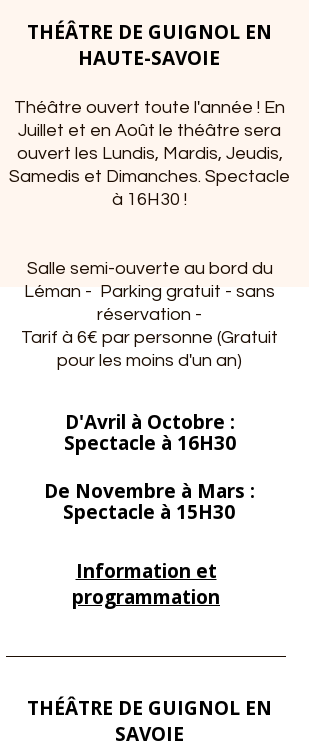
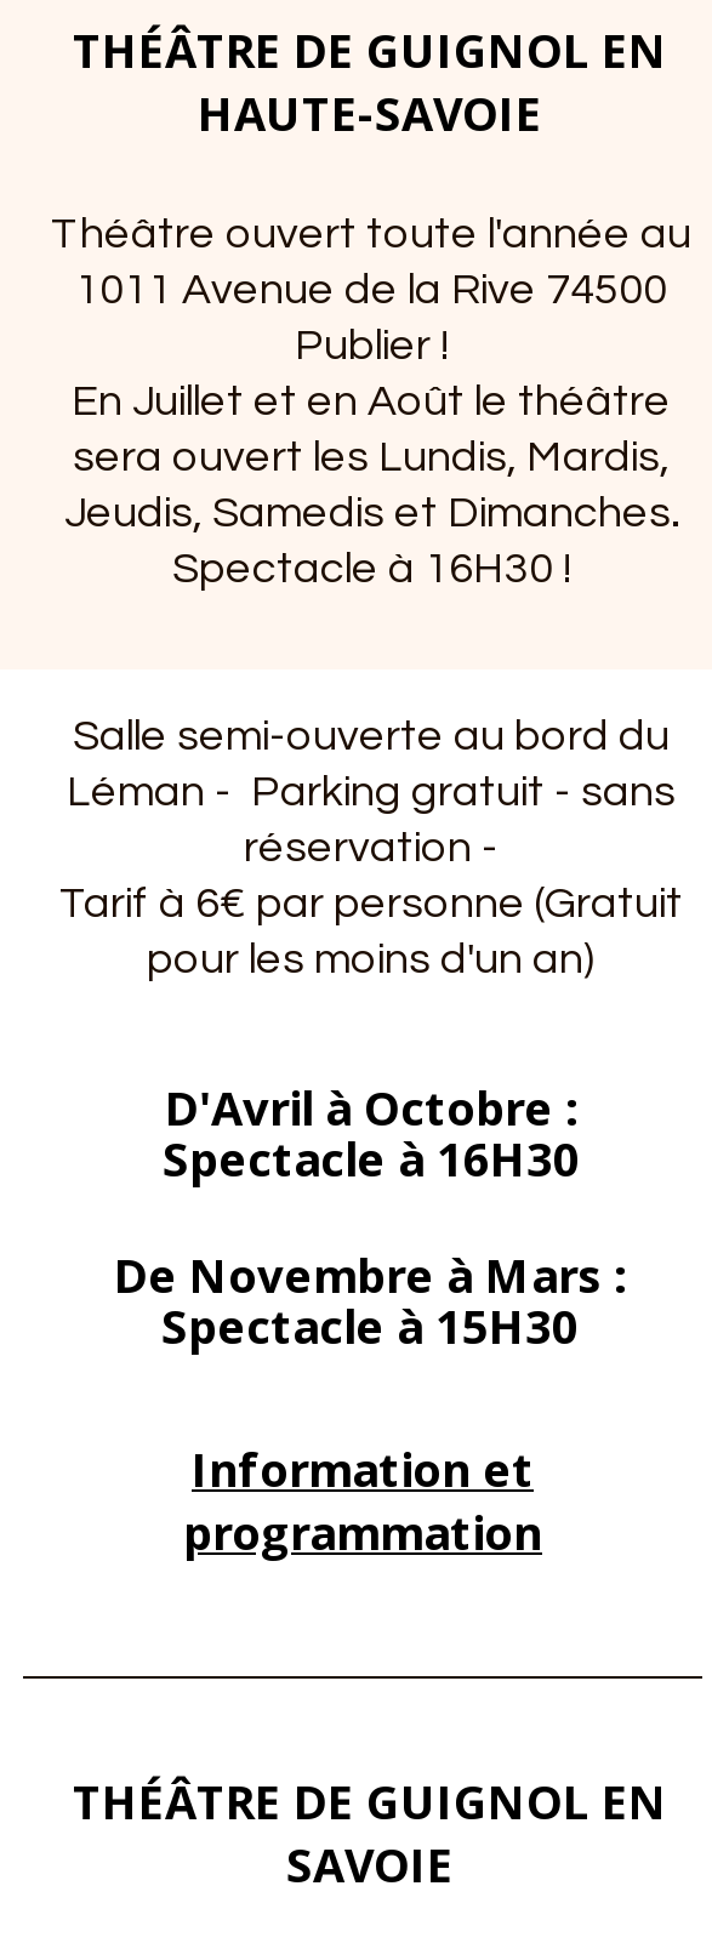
- Théâtre ouvert toute l'année ! En
- Juillet et en Août le théâtre sera
- ouvert les Lundis, Mardis, Jeudis,
- Samedis et Dimanches. Spectacle
- à 16H30 !
+ Théâtre ouvert toute l'année au
+ 1011 Avenue de la Rive 74500
+ Publier !
+ En Juillet et en Août le théâtre
+ sera ouvert les Lundis, Mardis,
+ Jeudis, Samedis et Dimanches.
+ Spectacle à 16H30 !
